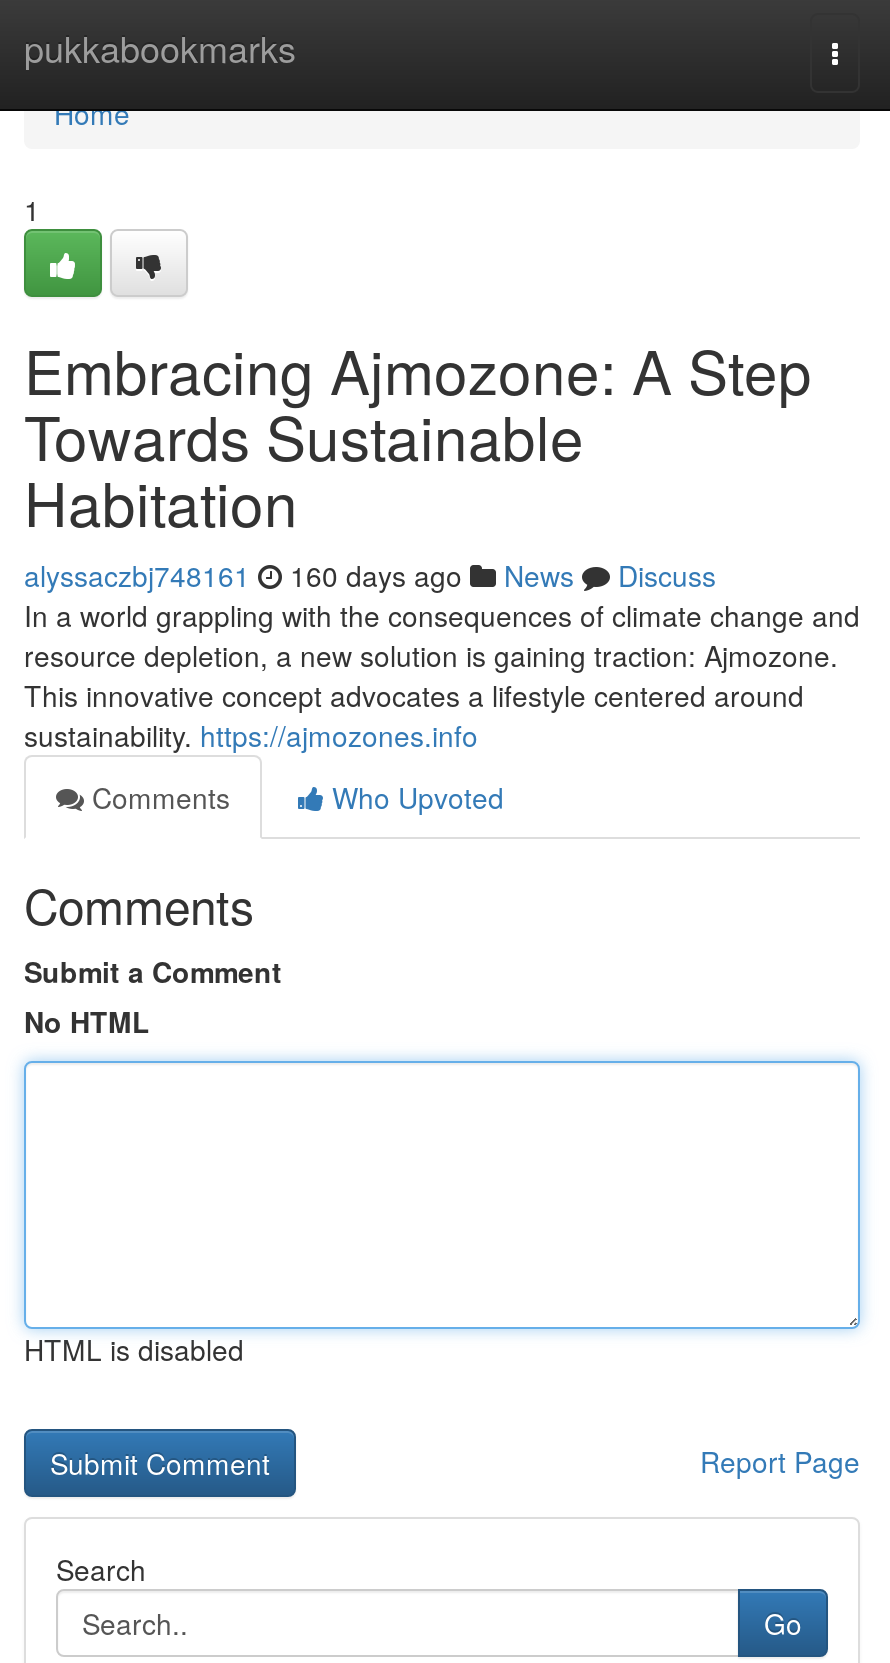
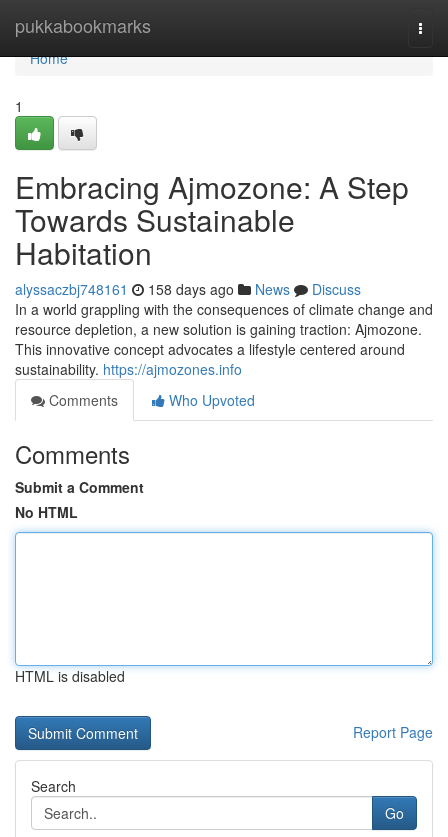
- alyssaczbj748161 160 days ago News Discuss
+ alyssaczbj748161 158 days ago News Discuss
